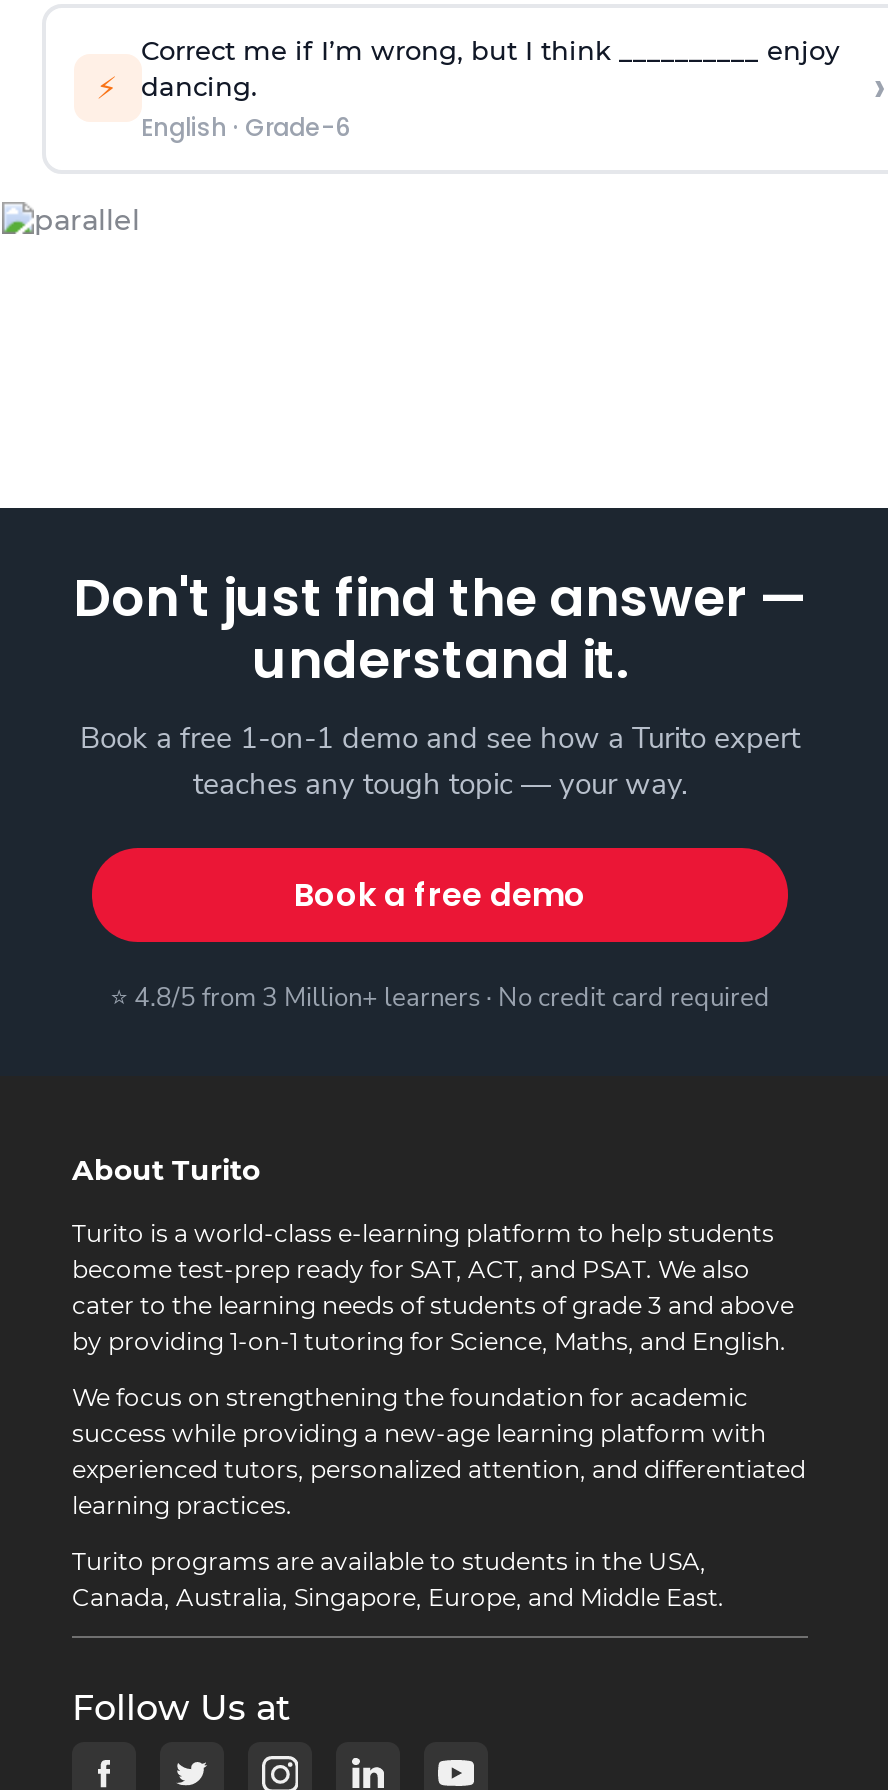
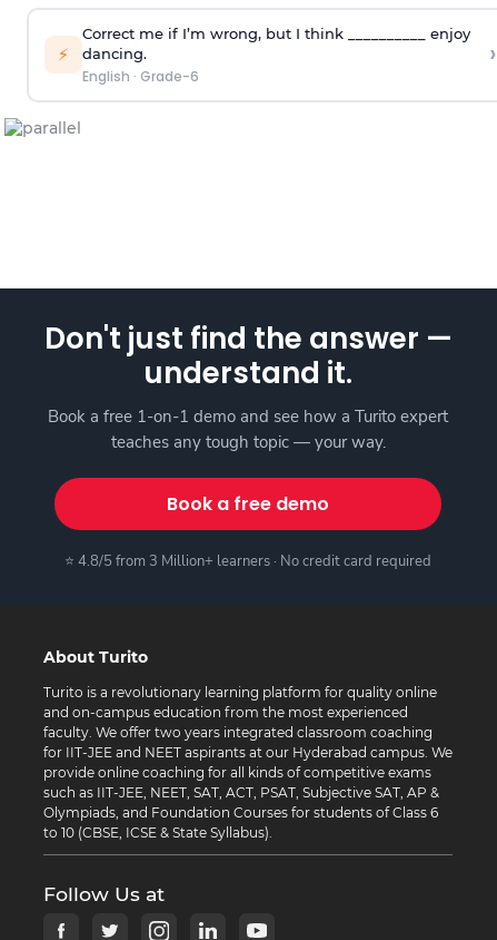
- Turito is a world-class e-learning platform to help students
- become test-prep ready for SAT, ACT, and PSAT. We also
- cater to the learning needs of students of grade 3 and above
- by providing 1-on-1 tutoring for Science, Maths, and English.
- We focus on strengthening the foundation for academic
- success while providing a new-age learning platform with
- experienced tutors, personalized attention, and differentiated
- learning practices.
- Turito programs are available to students in the USA,
- Canada, Australia, Singapore, Europe, and Middle East.
+ Turito is a revolutionary learning platform for quality online
+ and on-campus education from the most experienced
+ faculty. We offer two years integrated classroom coaching
+ for IIT-JEE and NEET aspirants at our Hyderabad campus. We
+ provide online coaching for all kinds of competitive exams
+ such as IIT-JEE, NEET, SAT, ACT, PSAT, Subjective SAT, AP &
+ Olympiads, and Foundation Courses for students of Class 6
+ to 10 (CBSE, ICSE & State Syllabus).
